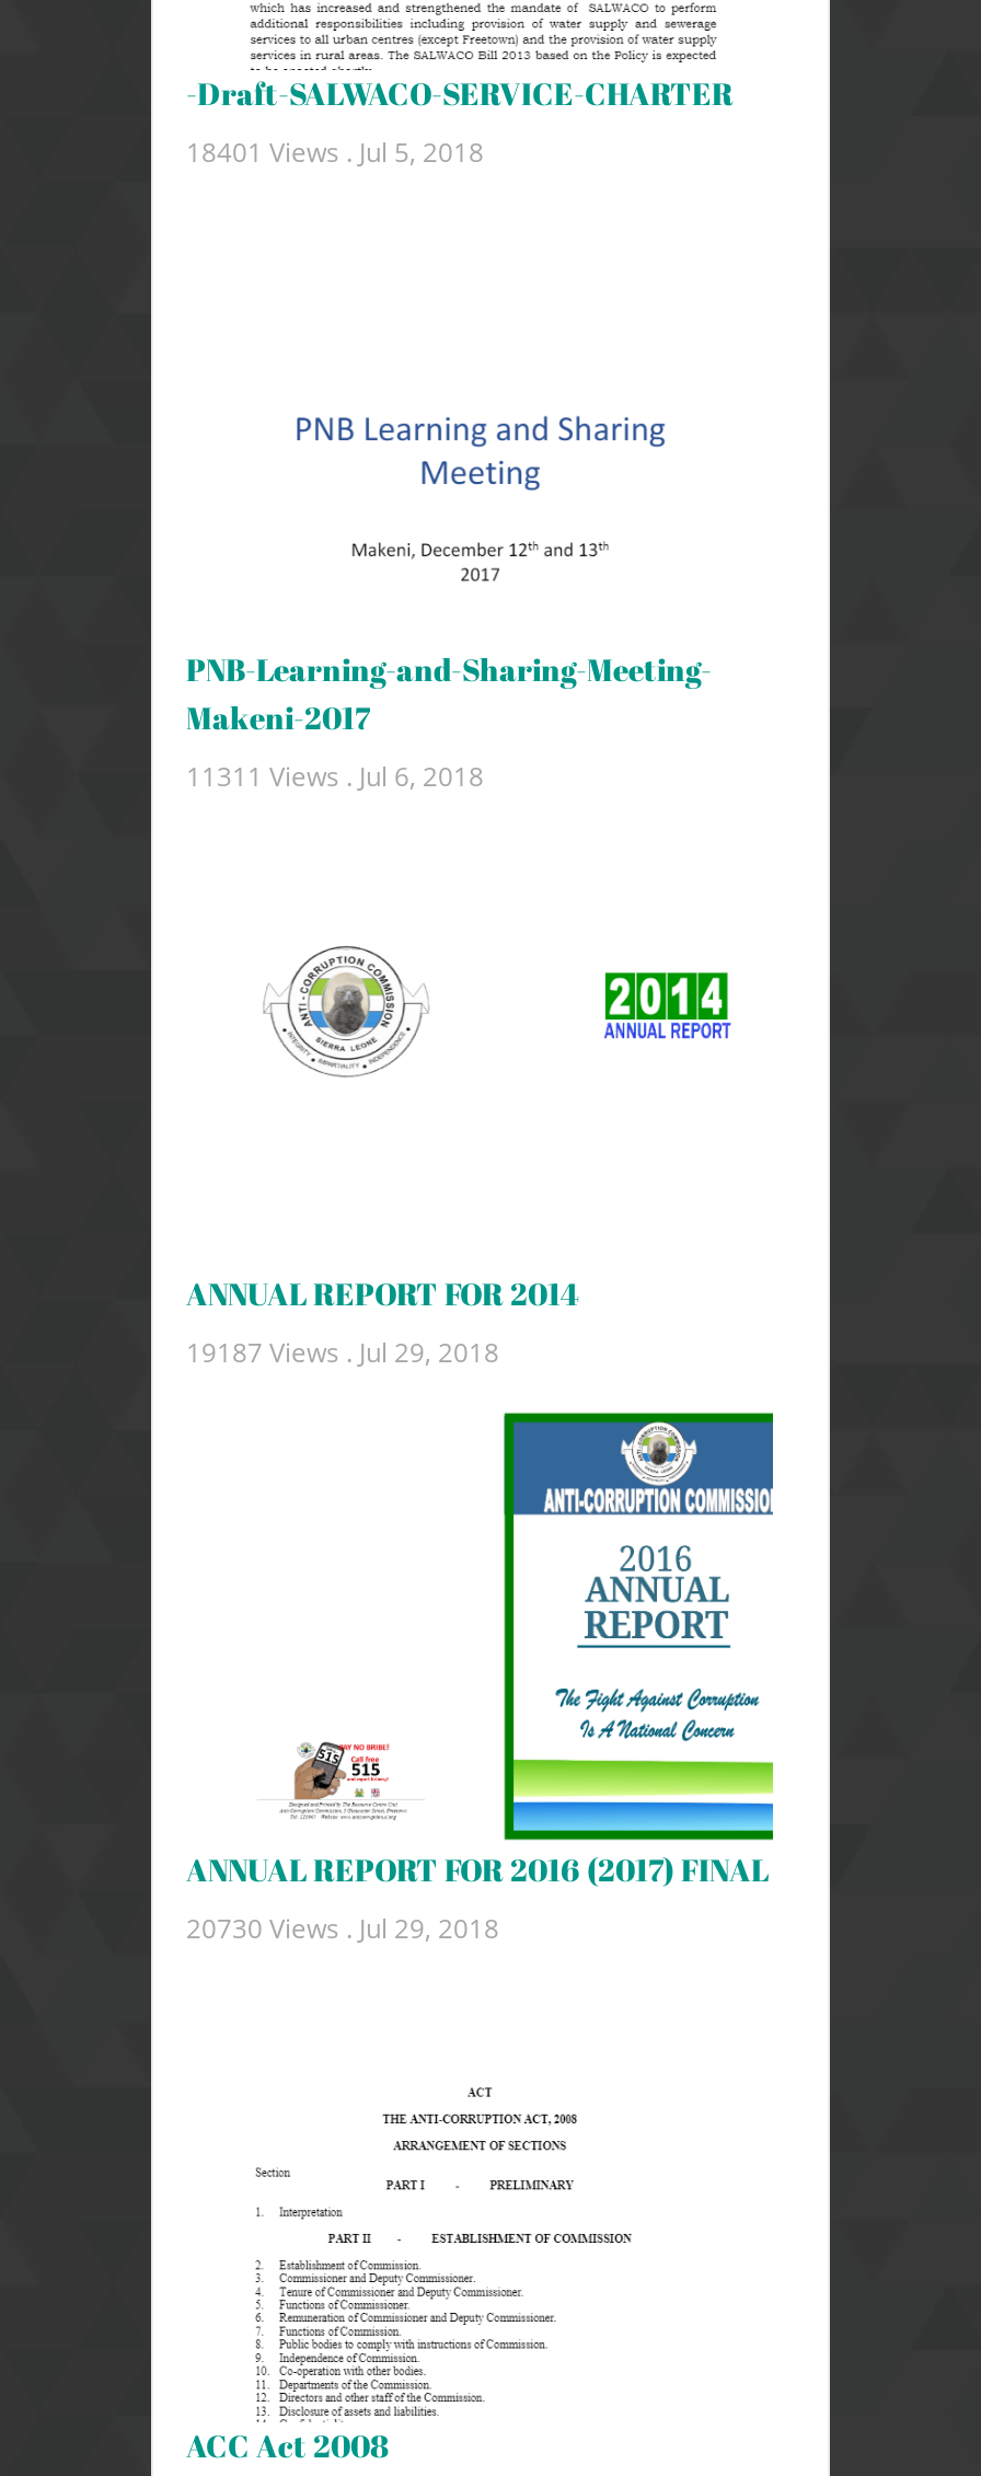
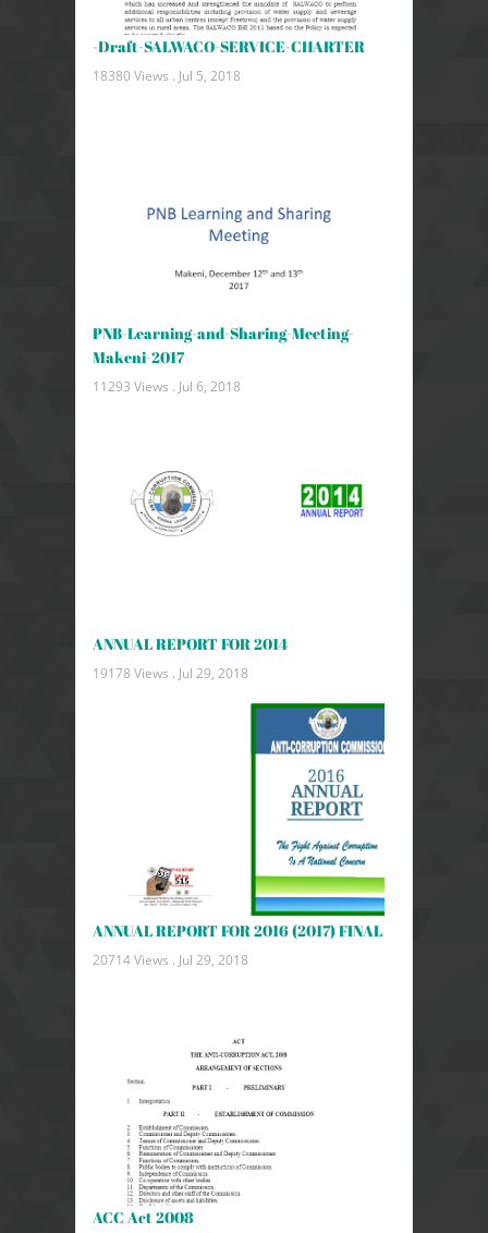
- 18401 Views . Jul 5, 2018
+ 18380 Views . Jul 5, 2018

- 11311 Views . Jul 6, 2018
+ 11293 Views . Jul 6, 2018

- 19187 Views . Jul 29, 2018
+ 19178 Views . Jul 29, 2018

- 20730 Views . Jul 29, 2018
+ 20714 Views . Jul 29, 2018
